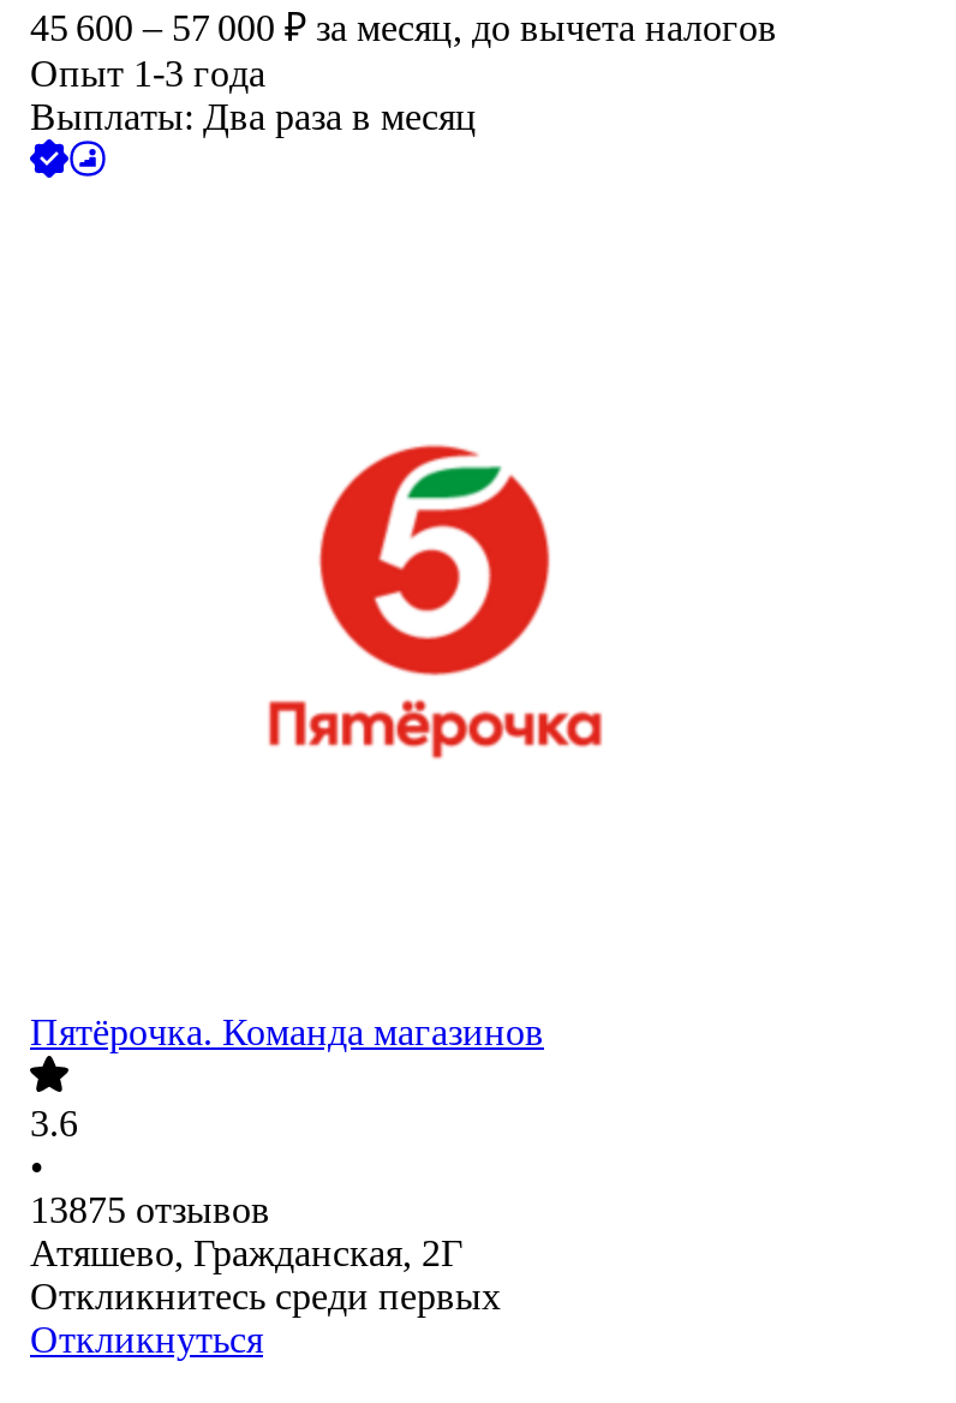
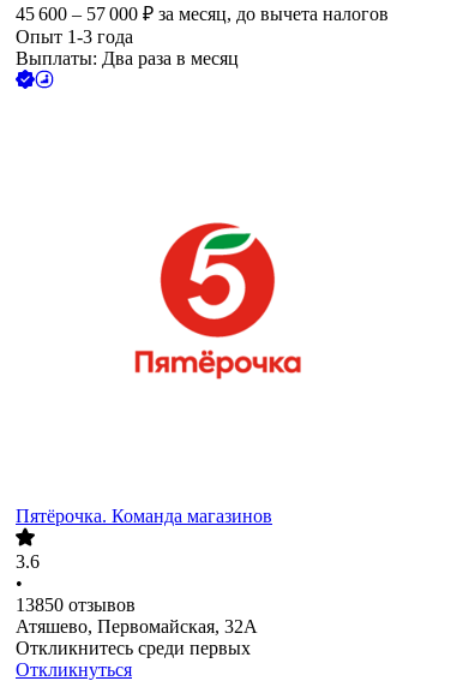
- 13875 отзывов
+ 13850 отзывов

- Атяшево, Гражданская, 2Г
+ Атяшево, Первомайская, 32А
